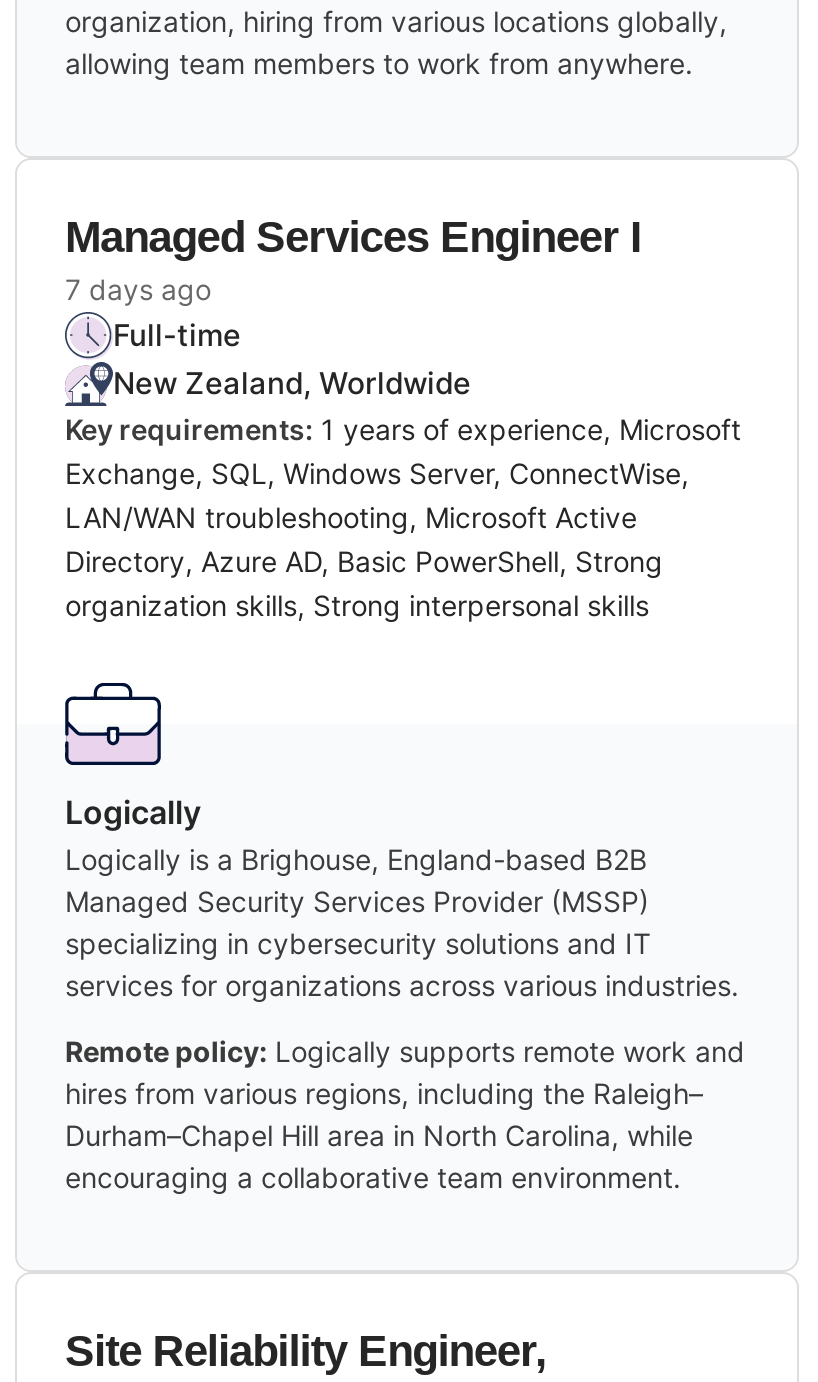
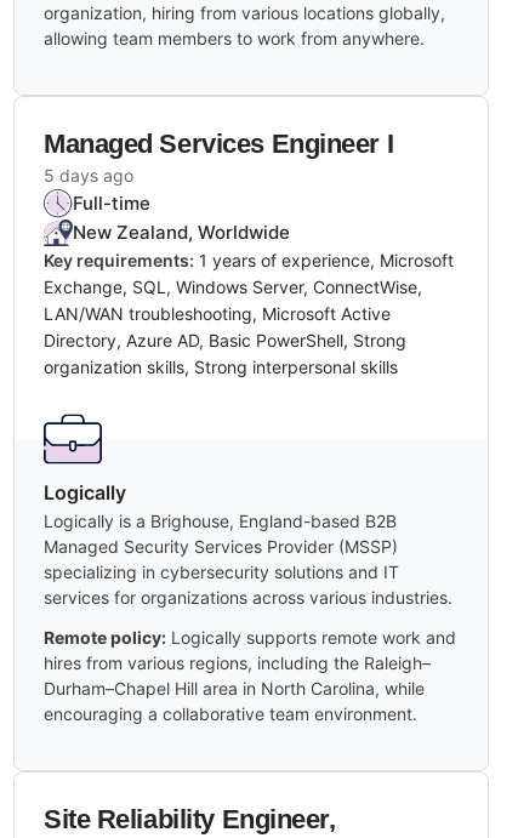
- 7 days ago
+ 5 days ago
